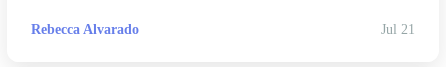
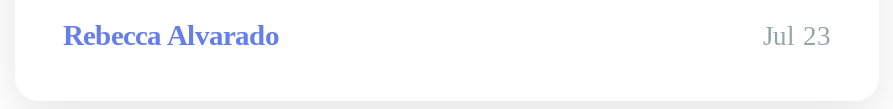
- Jul 21
+ Jul 23
